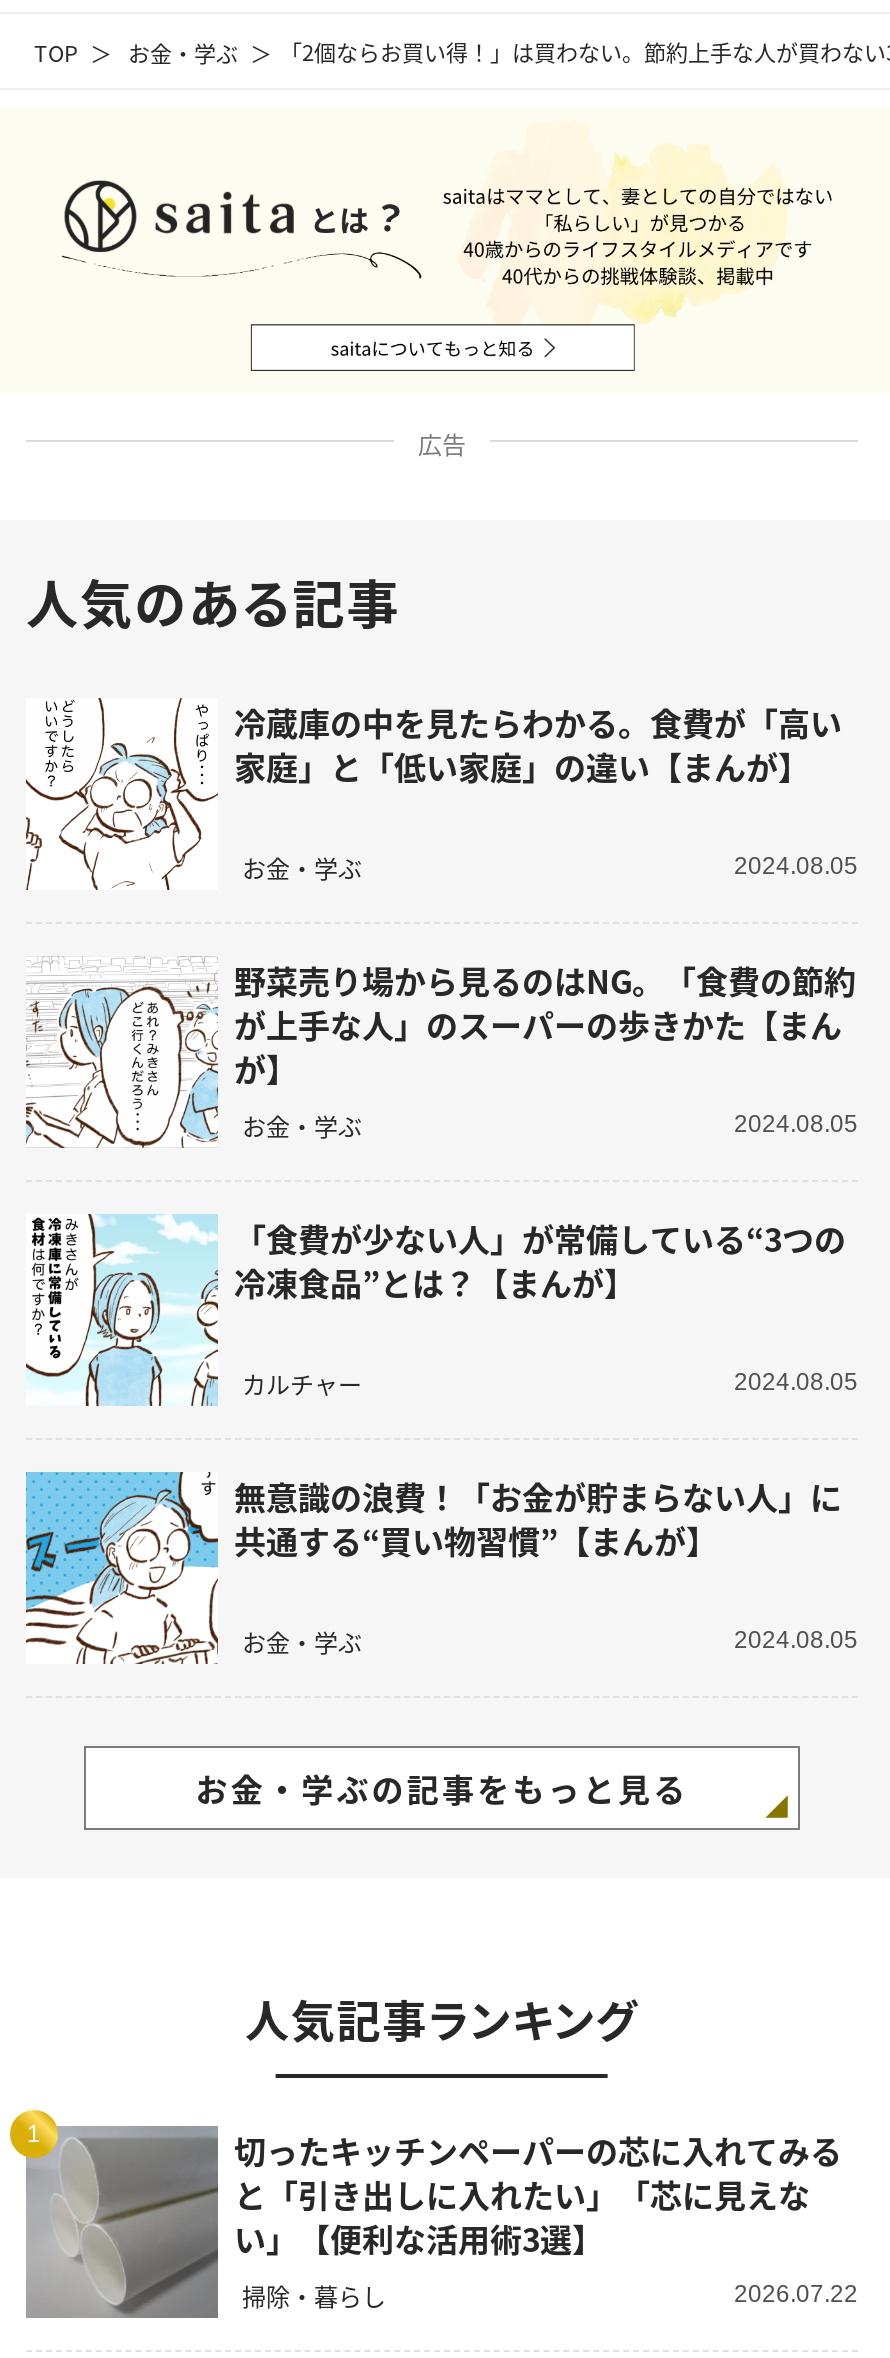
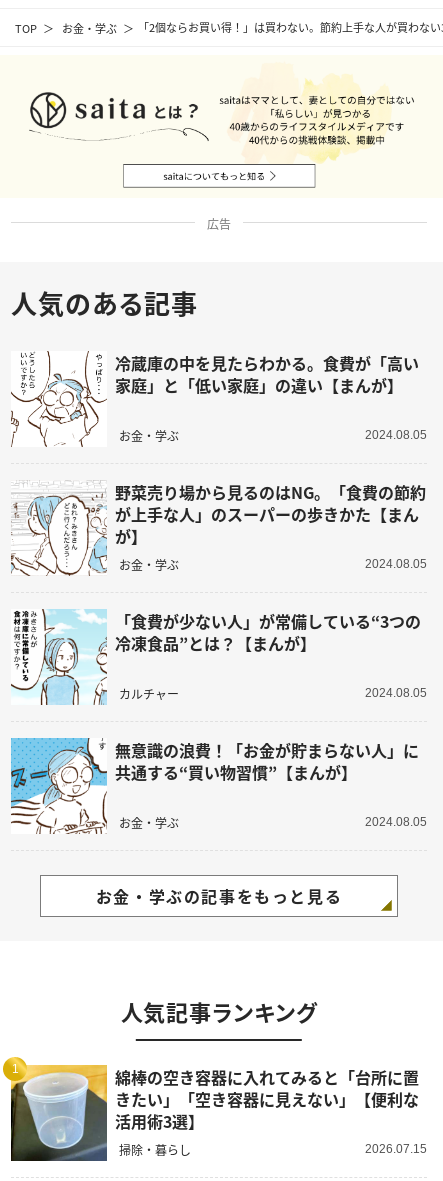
- [image]
- 切ったキッチンペーパーの芯に入れてみる
- と「引き出しに入れたい」「芯に見えな
- い」【便利な活用術3選】
+ [image]
+ 綿棒の空き容器に入れてみると「台所に置
+ きたい」「空き容器に見えない」【便利な
+ 活用術3選】

- 2026.07.22
+ 2026.07.15
